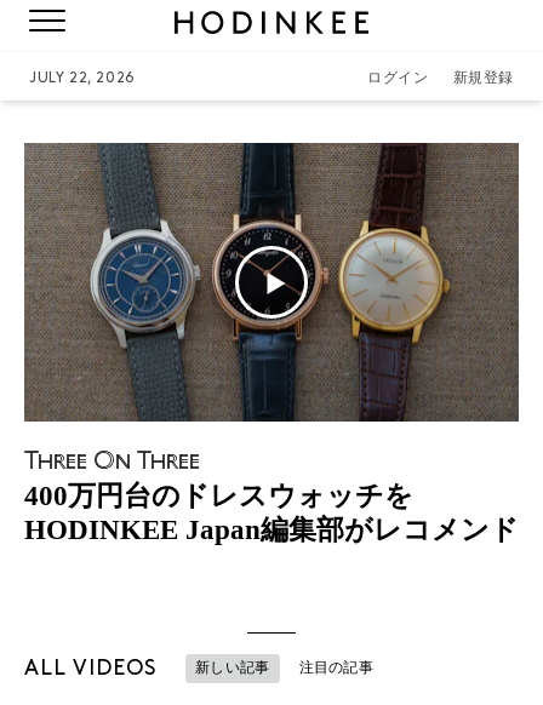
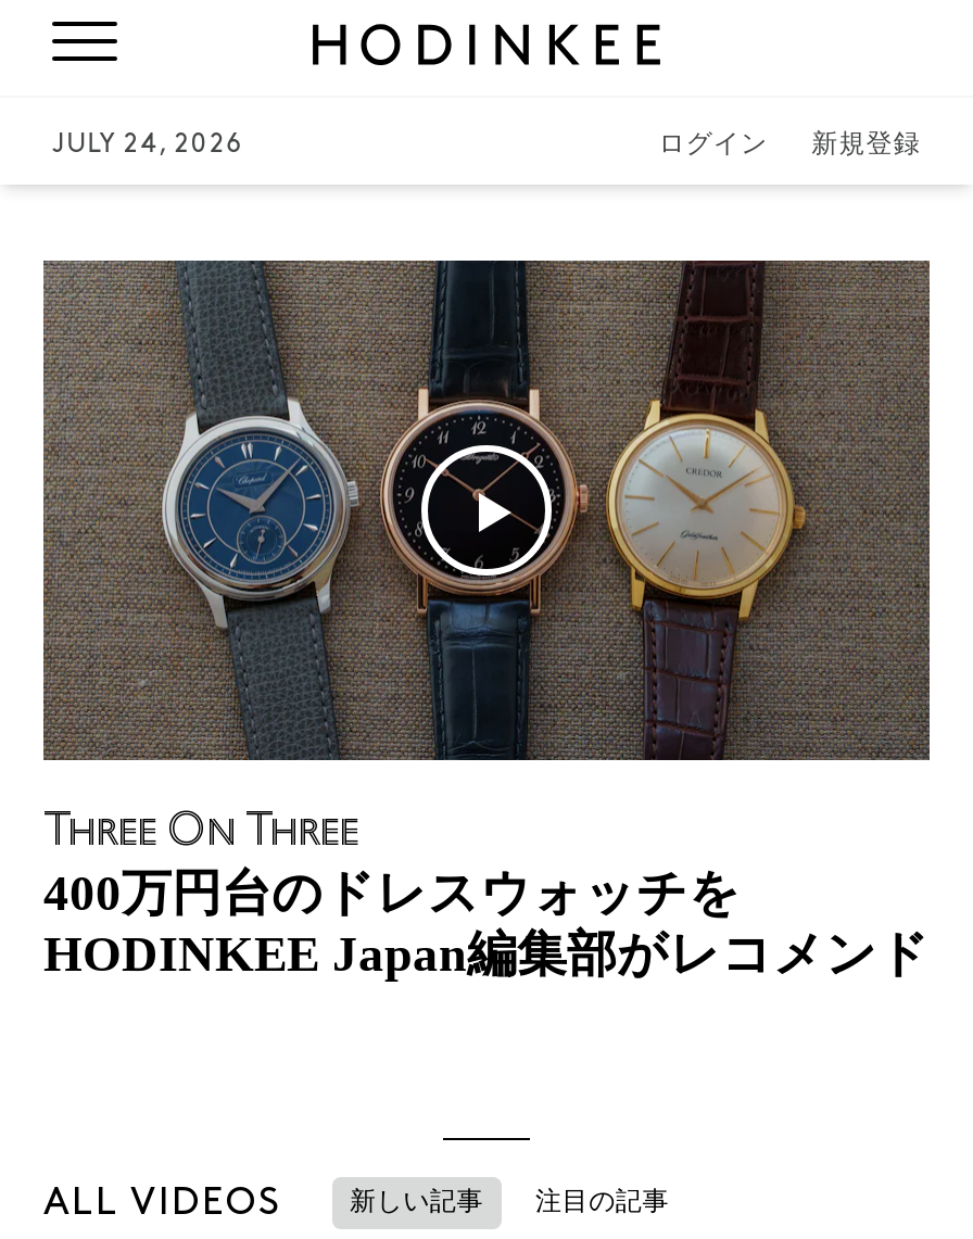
- JULY 22, 2026
+ JULY 24, 2026
